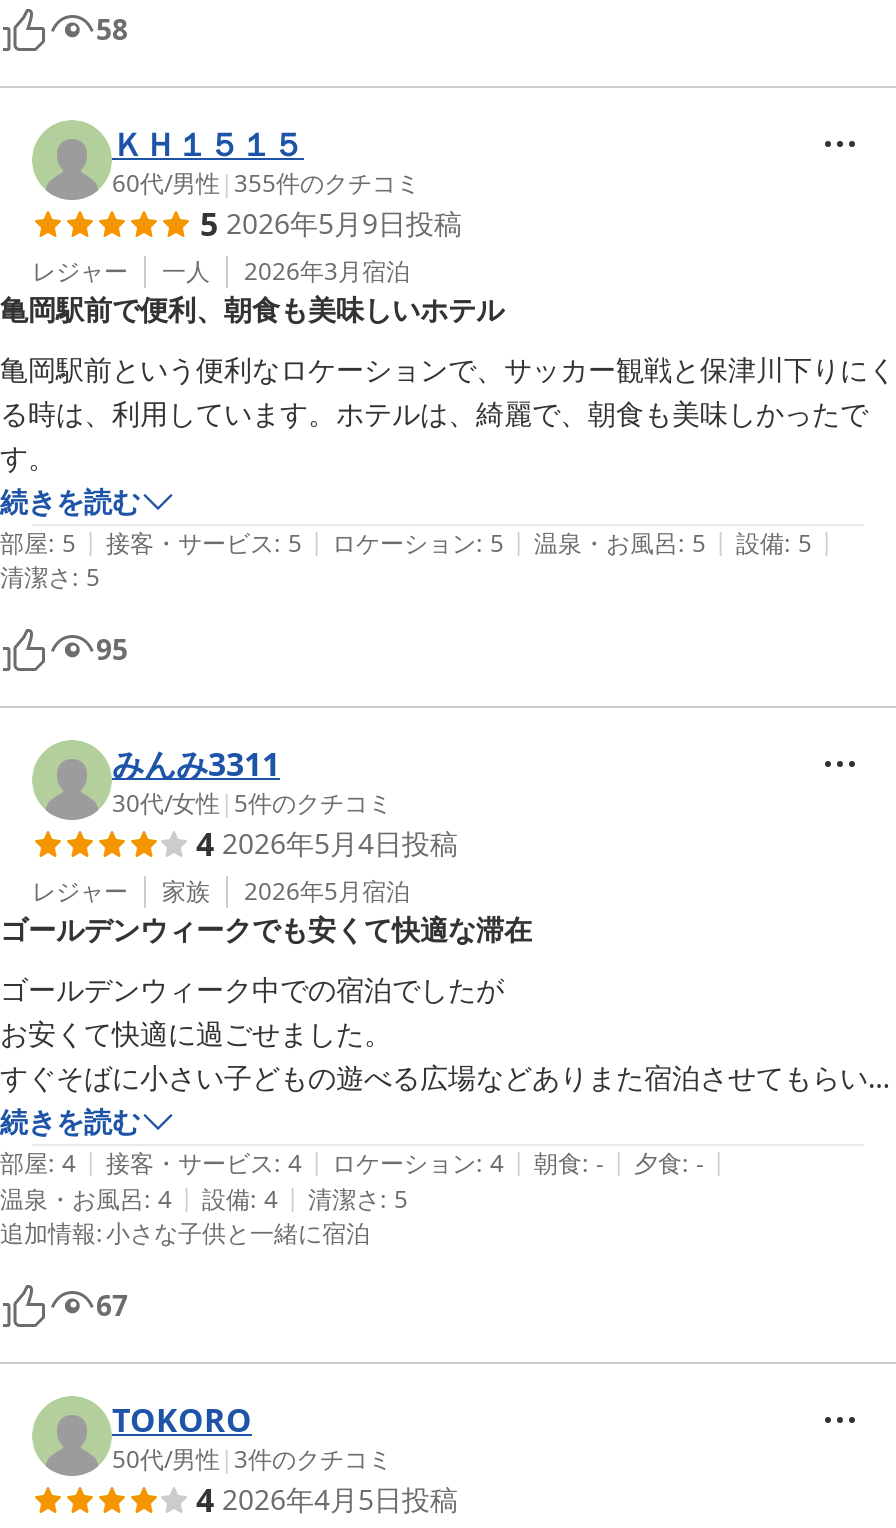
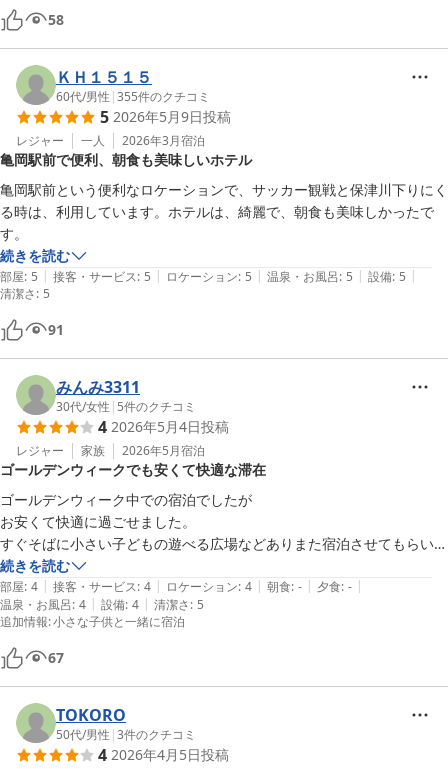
- 95
+ 91
